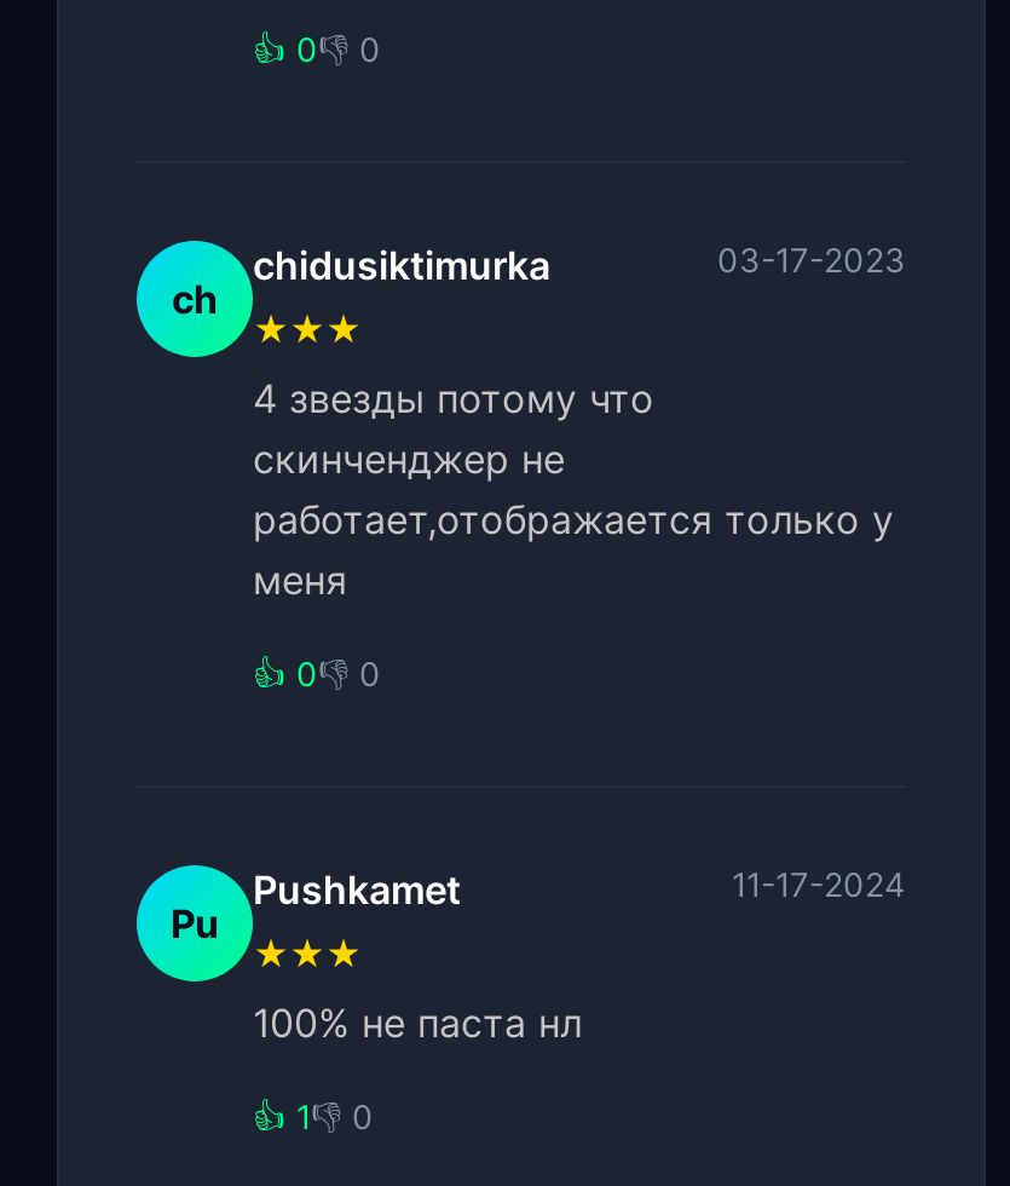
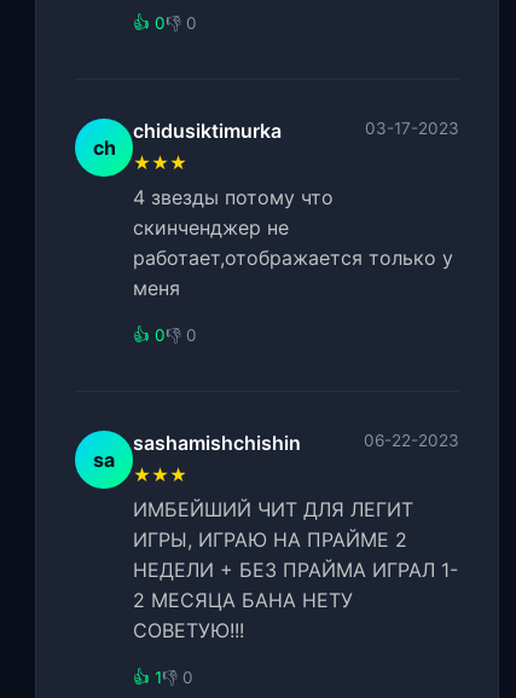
- Pushkamet
- 11-17-2024
+ sashamishchishin
+ 06-22-2023

- Pu
+ sa

- 100% не паста нл
+ ИМБЕЙШИЙ ЧИТ ДЛЯ ЛЕГИТ
+ ИГРЫ, ИГРАЮ НА ПРАЙМЕ 2
+ НЕДЕЛИ + БЕЗ ПРАЙМА ИГРАЛ 1-
+ 2 МЕСЯЦА БАНА НЕТУ
+ СОВЕТУЮ!!!
